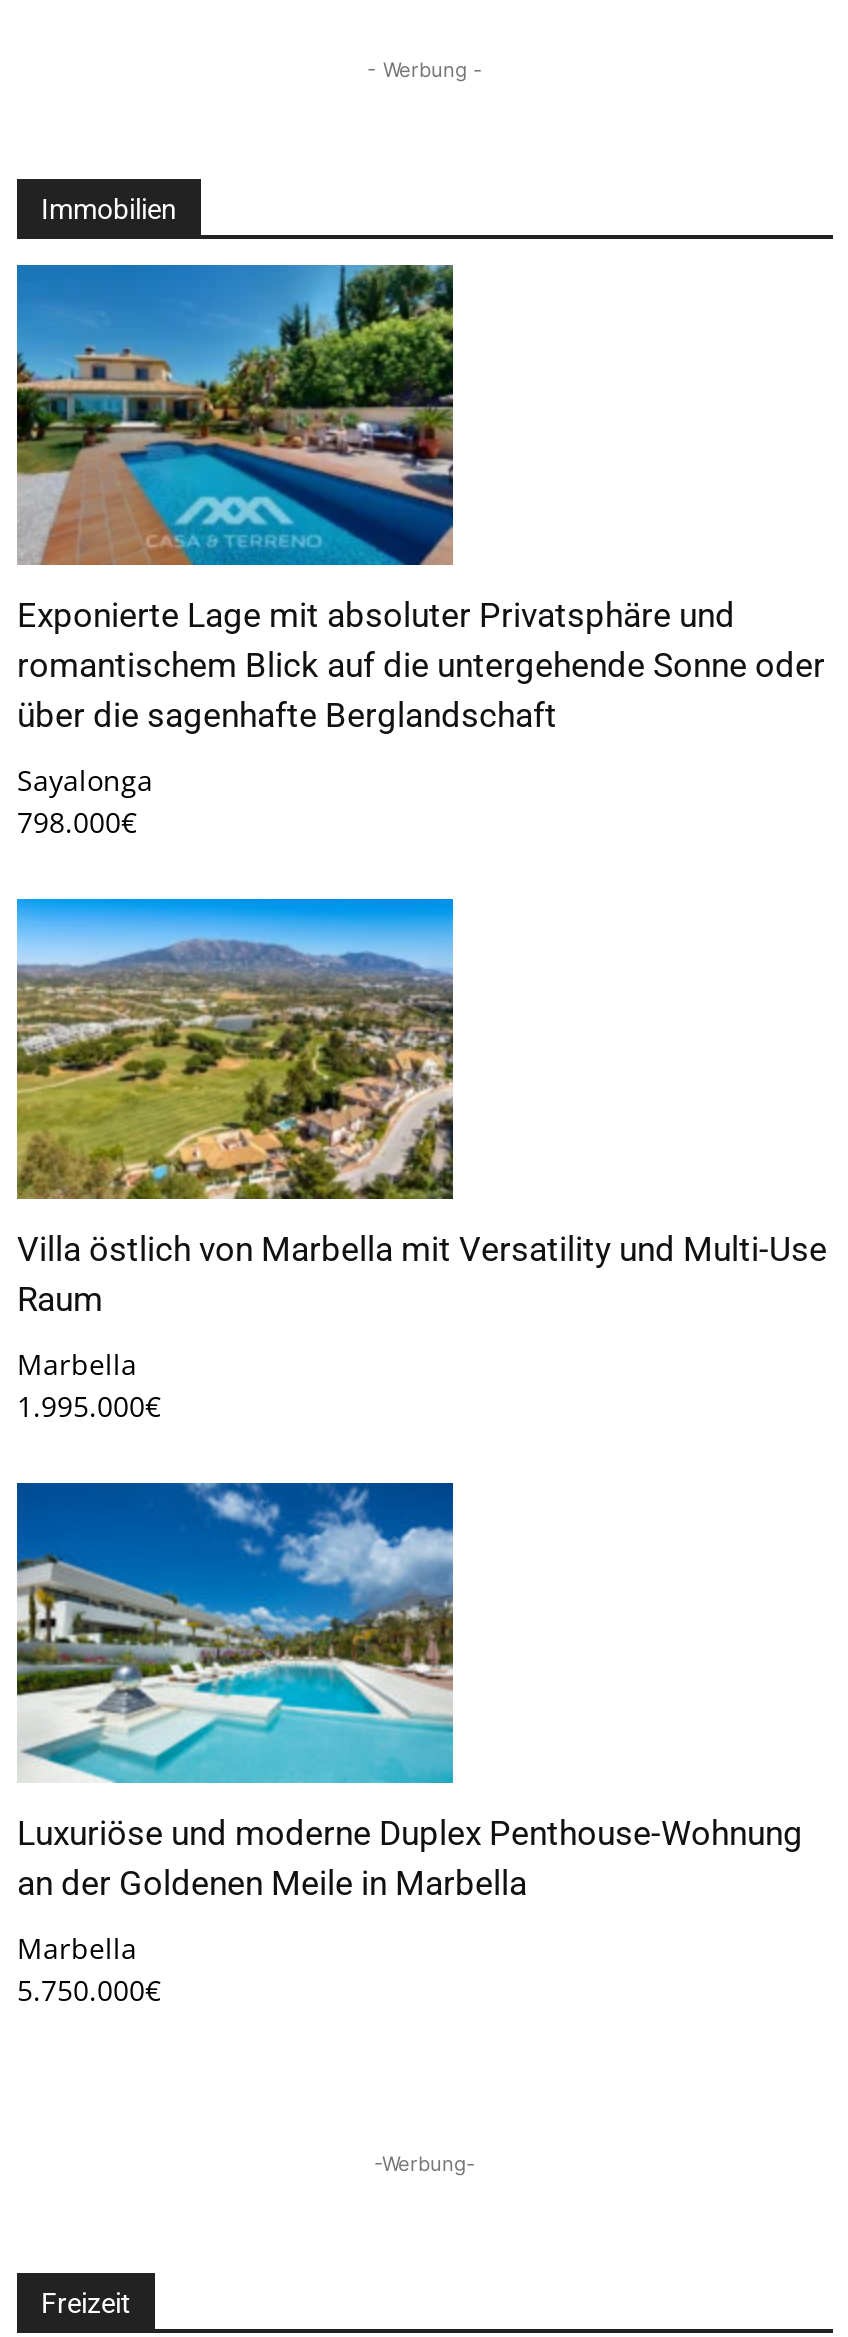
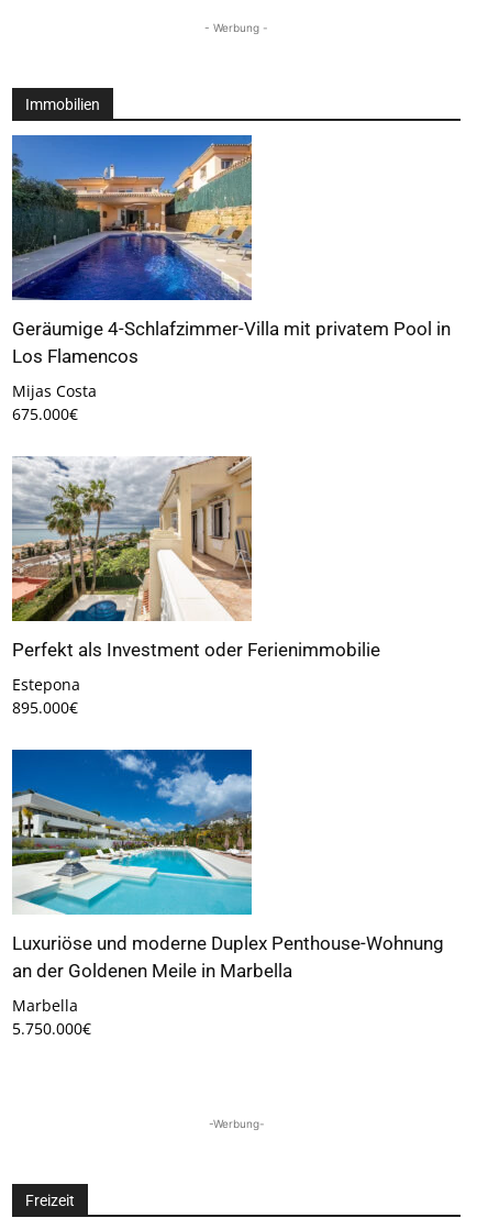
- [image]
+ [image]

- Exponierte Lage mit absoluter Privatsphäre und
- romantischem Blick auf die untergehende Sonne oder
- über die sagenhafte Berglandschaft
+ Geräumige 4-Schlafzimmer-Villa mit privatem Pool in
+ Los Flamencos

- Sayalonga
- 798.000€
+ Mijas Costa
+ 675.000€

- [image]
- Villa östlich von Marbella mit Versatility und Multi-Use
- Raum
+ [image]
+ Perfekt als Investment oder Ferienimmobilie

- Marbella
- 1.995.000€
+ Estepona
+ 895.000€
